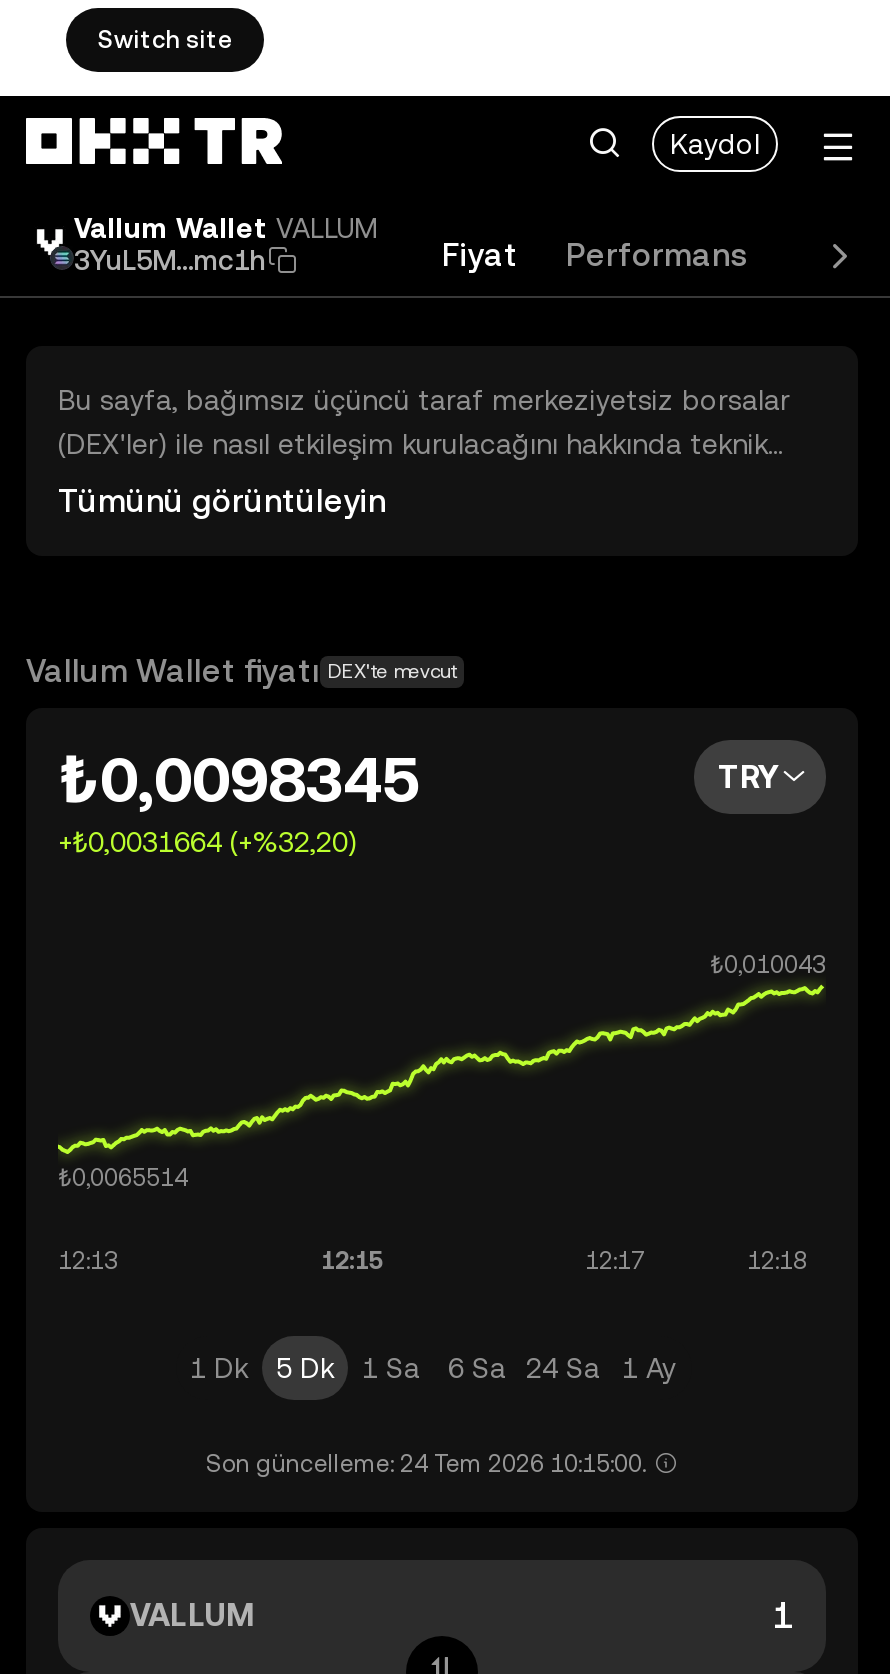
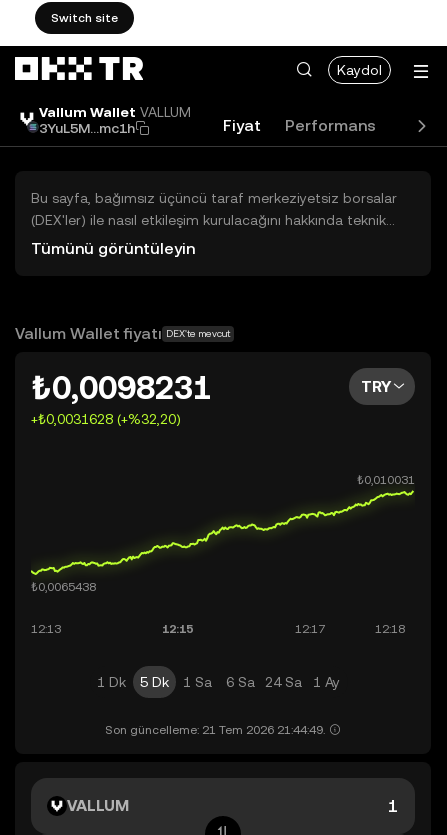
- ₺0,0098345
+ ₺0,0098231

- +₺0,0031664 (+%32,20)
+ +₺0,0031628 (+%32,20)

- Son güncelleme: 24 Tem 2026 10:15:00.
+ Son güncelleme: 21 Tem 2026 21:44:49.
